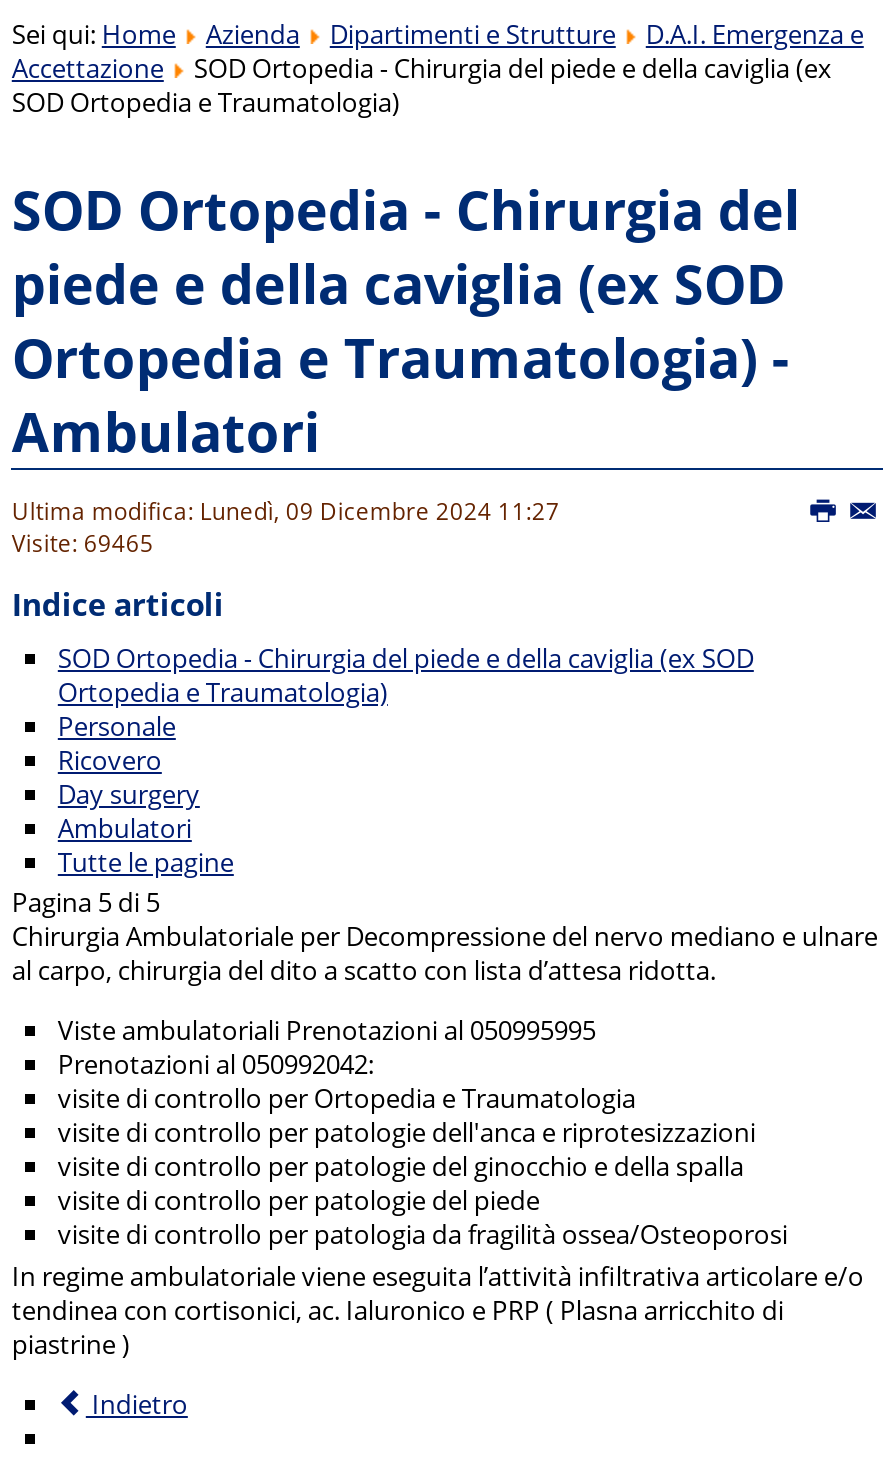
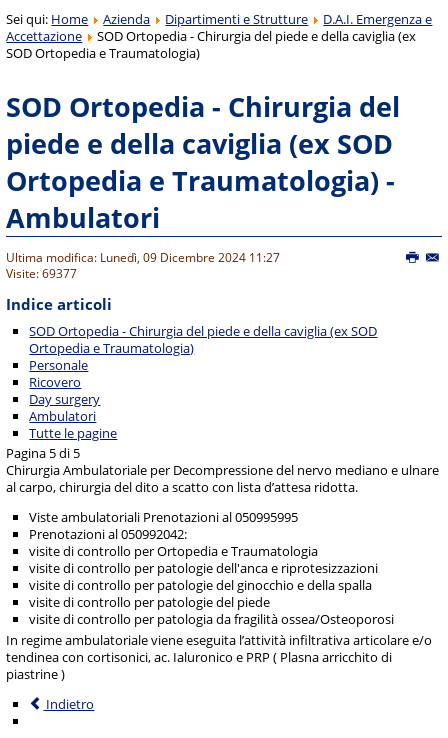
- Visite: 69465
+ Visite: 69377
